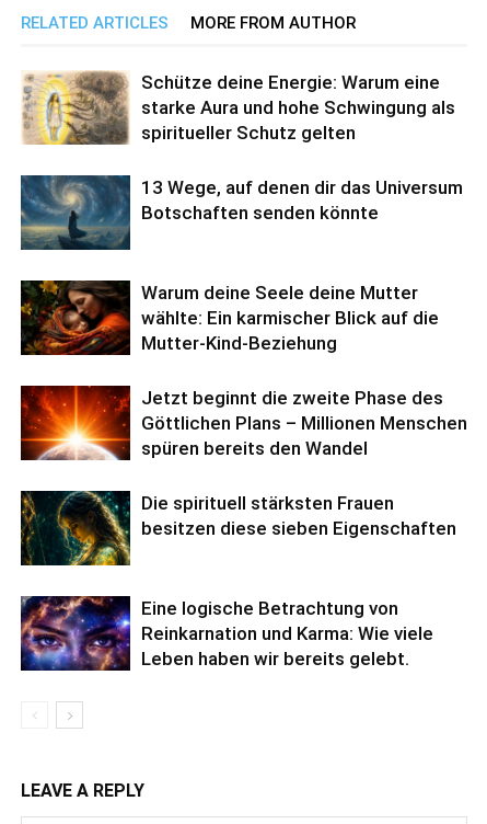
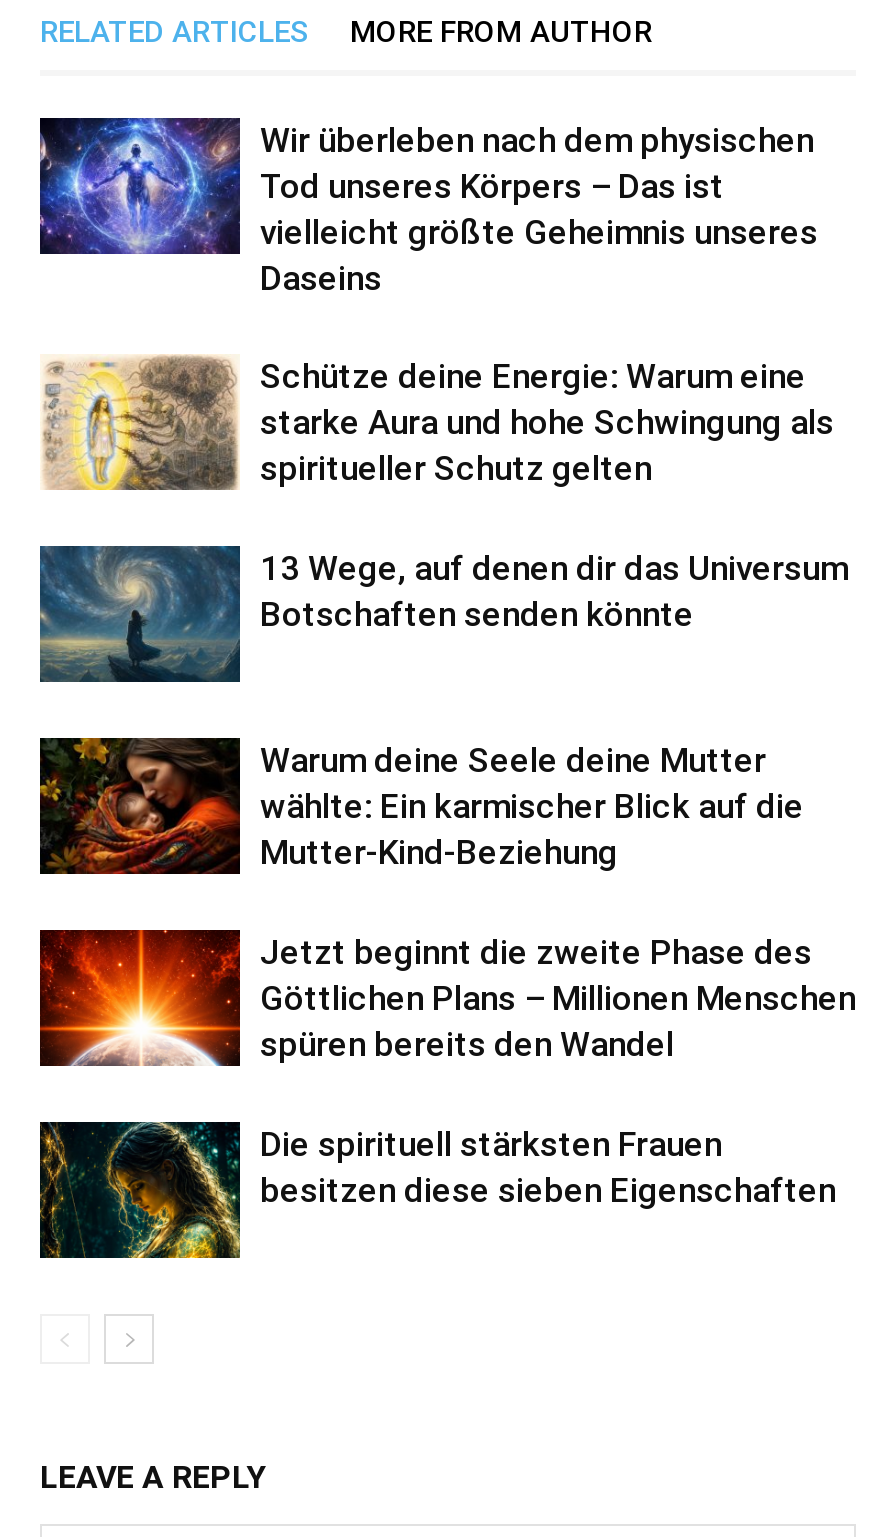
+ [image]
+ Wir überleben nach dem physischen
+ Tod unseres Körpers – Das ist
+ vielleicht größte Geheimnis unseres
+ Daseins

moved down: [image] | Schütze deine Energie: Warum eine | starke Aura und hohe Schwingung als | ... | Die spirituell stärksten Frauen | besitzen diese sieben Eigenschaften

- [image]
- Eine logische Betrachtung von
- Reinkarnation und Karma: Wie viele
- Leben haben wir bereits gelebt.
